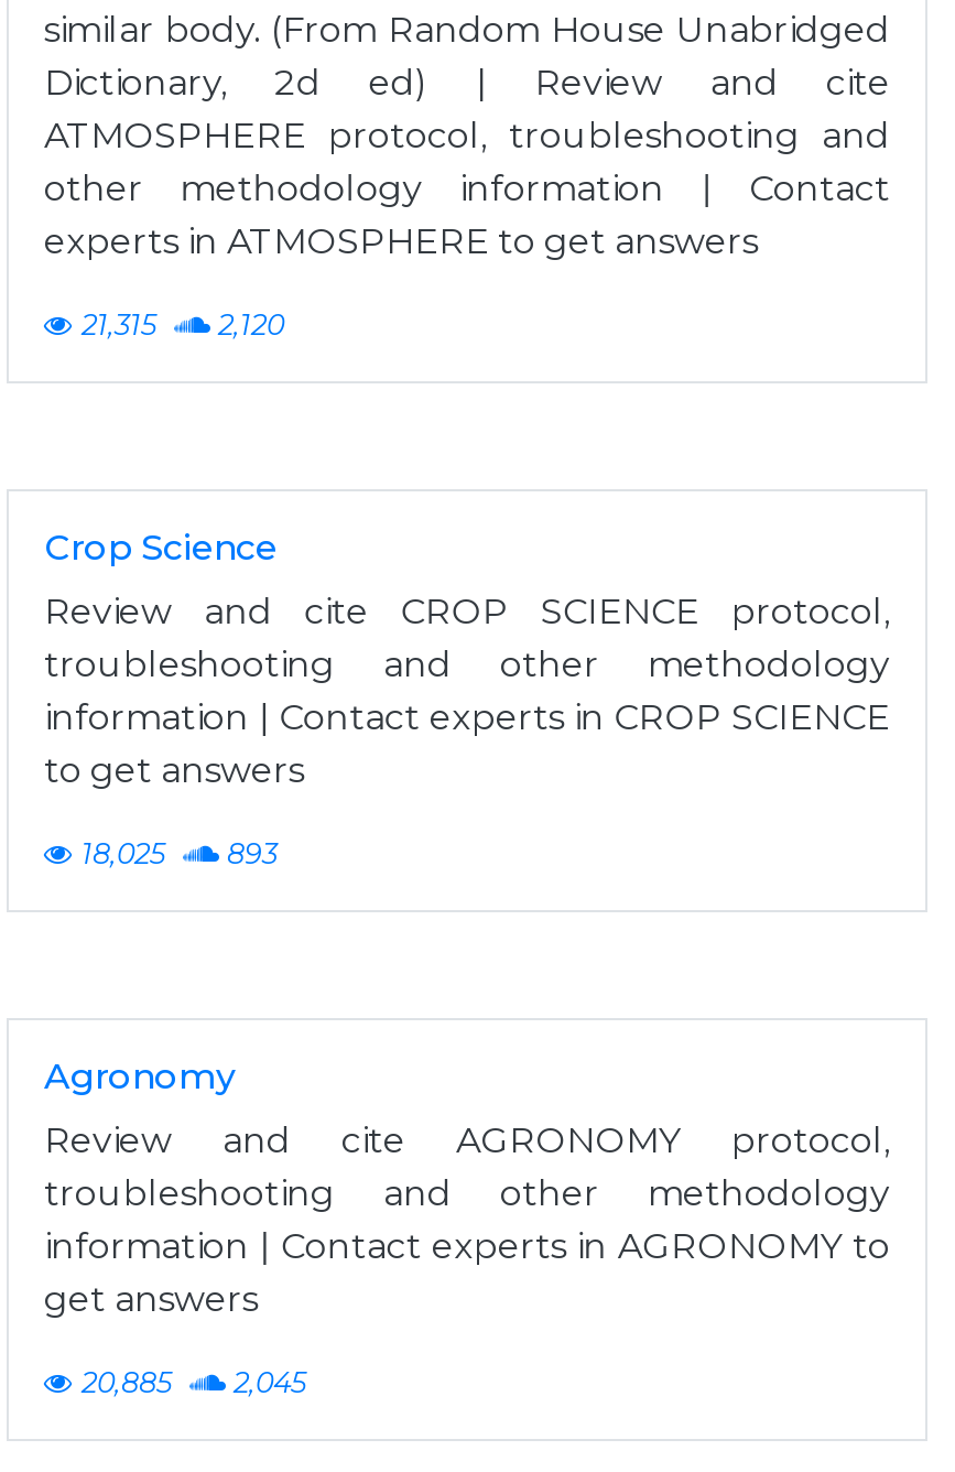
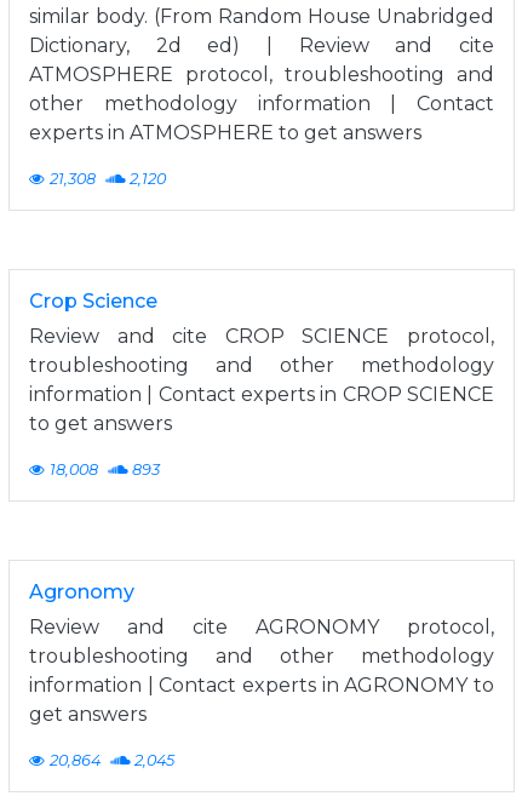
- 21,315 2,120
+ 21,308 2,120

- 18,025 893
+ 18,008 893

- 20,885 2,045
+ 20,864 2,045
